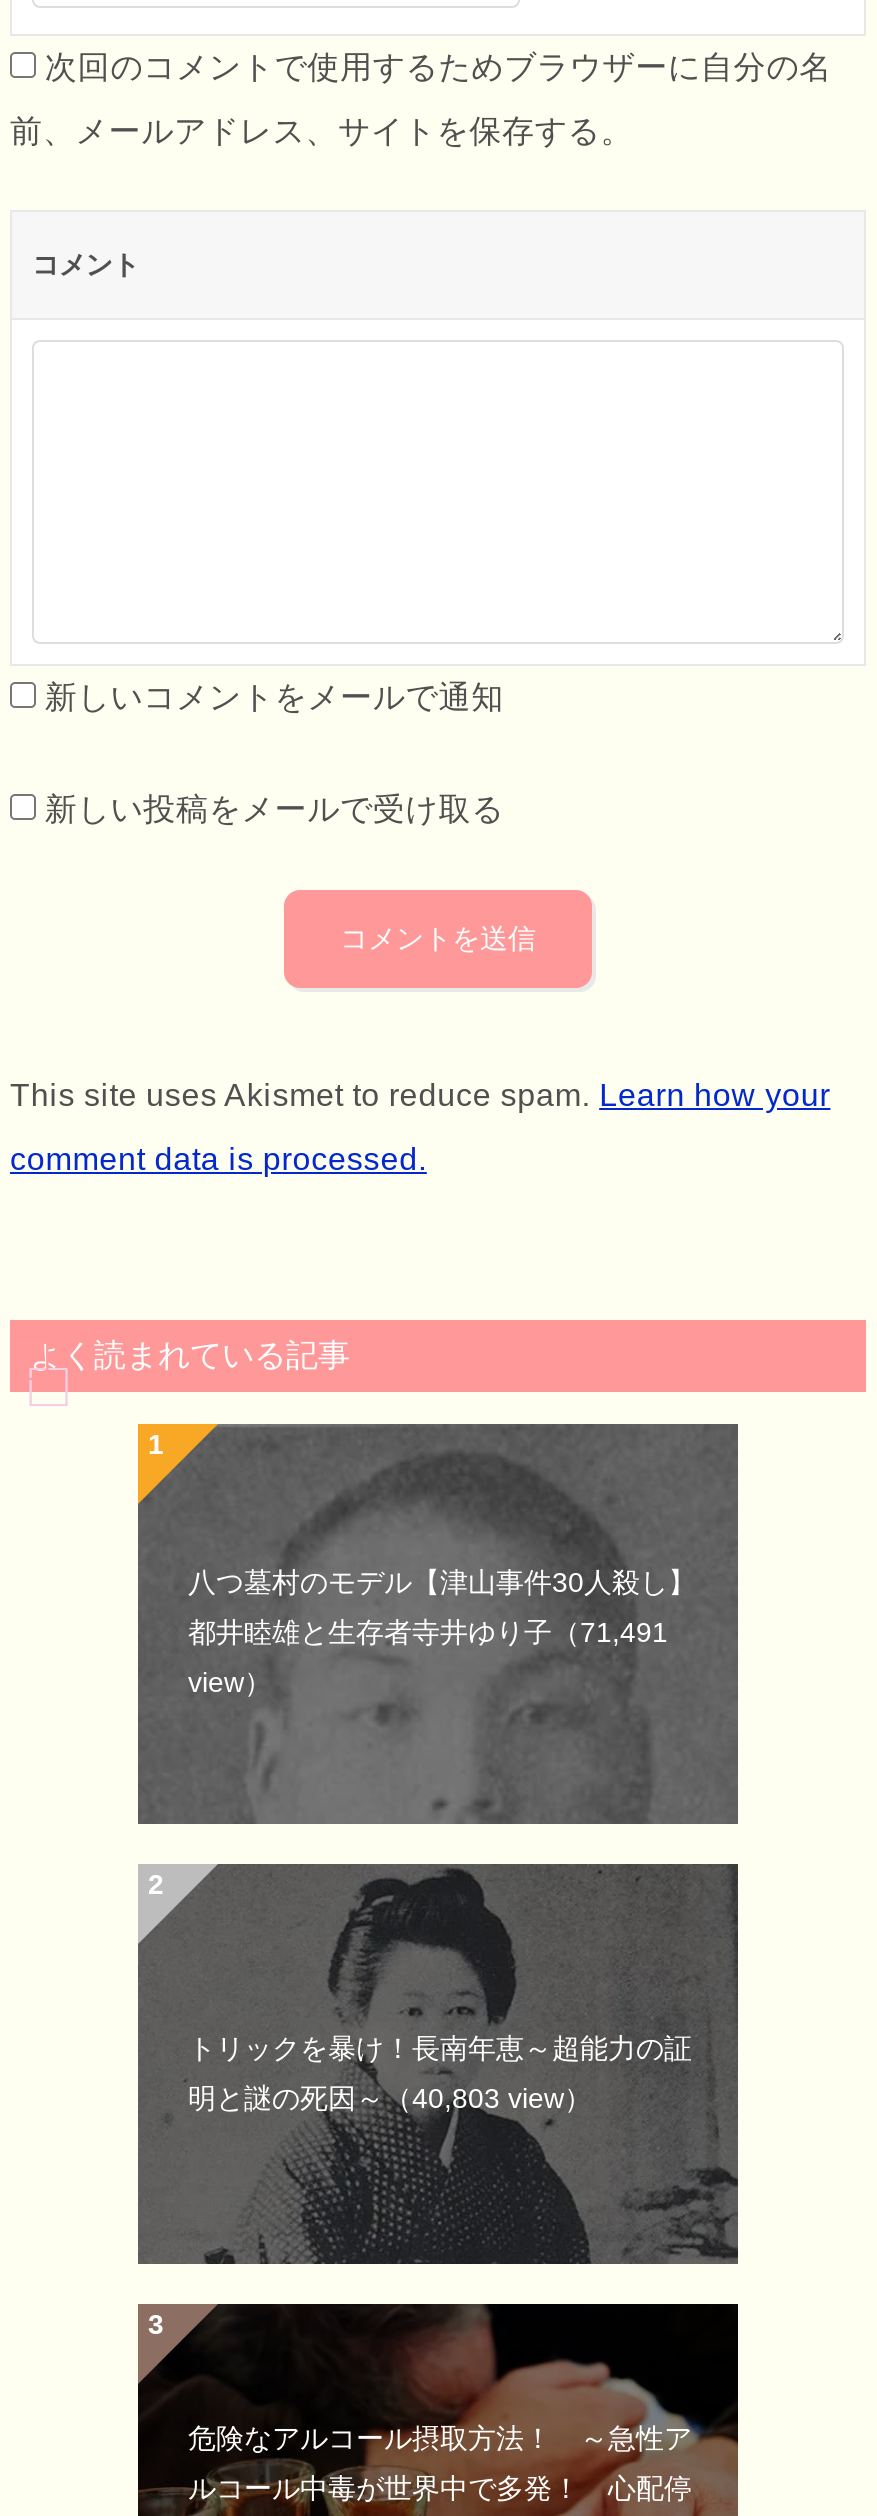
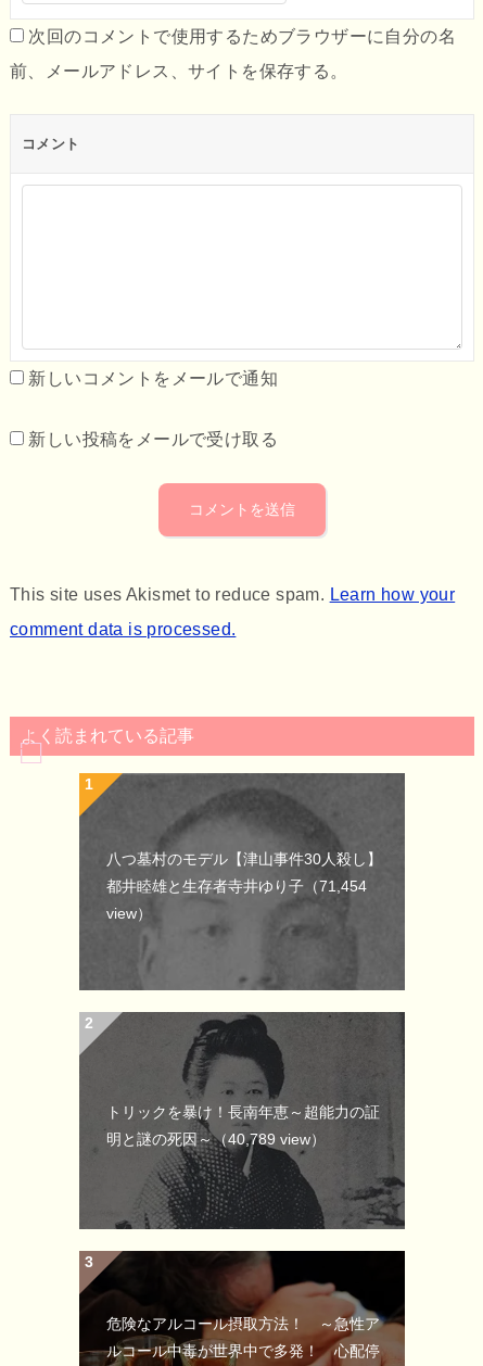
- 都井睦雄と生存者寺井ゆり子（71,491
+ 都井睦雄と生存者寺井ゆり子（71,454

- 明と謎の死因～（40,803 view）
+ 明と謎の死因～（40,789 view）
